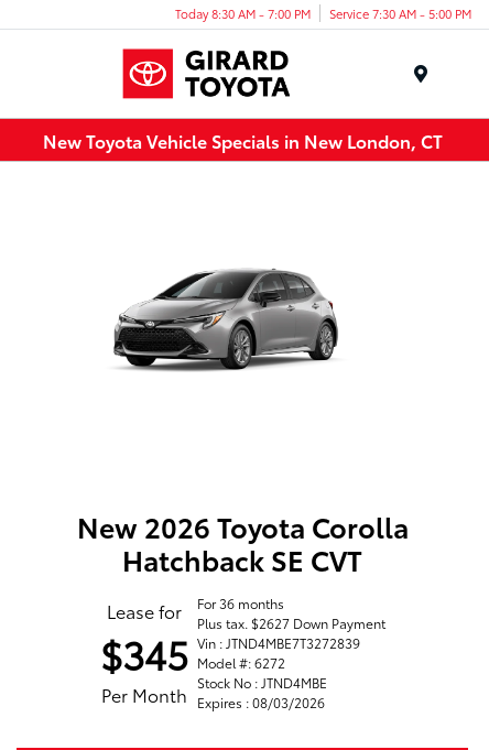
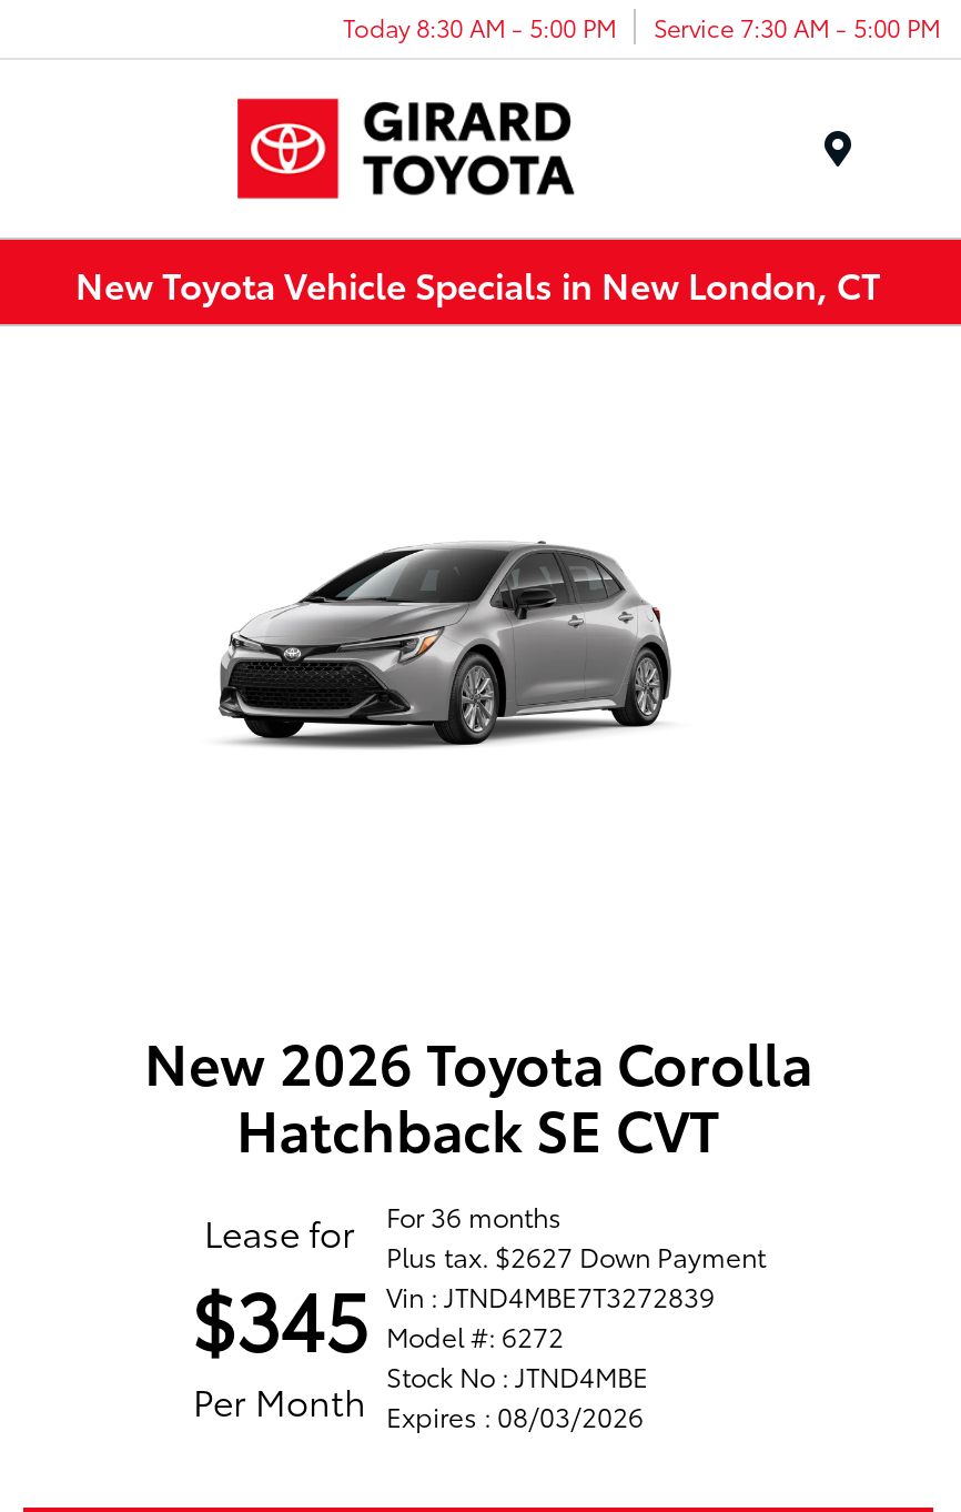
- Today 8:30 AM - 7:00 PM Service 7:30 AM - 5:00 PM
+ Today 8:30 AM - 5:00 PM Service 7:30 AM - 5:00 PM
